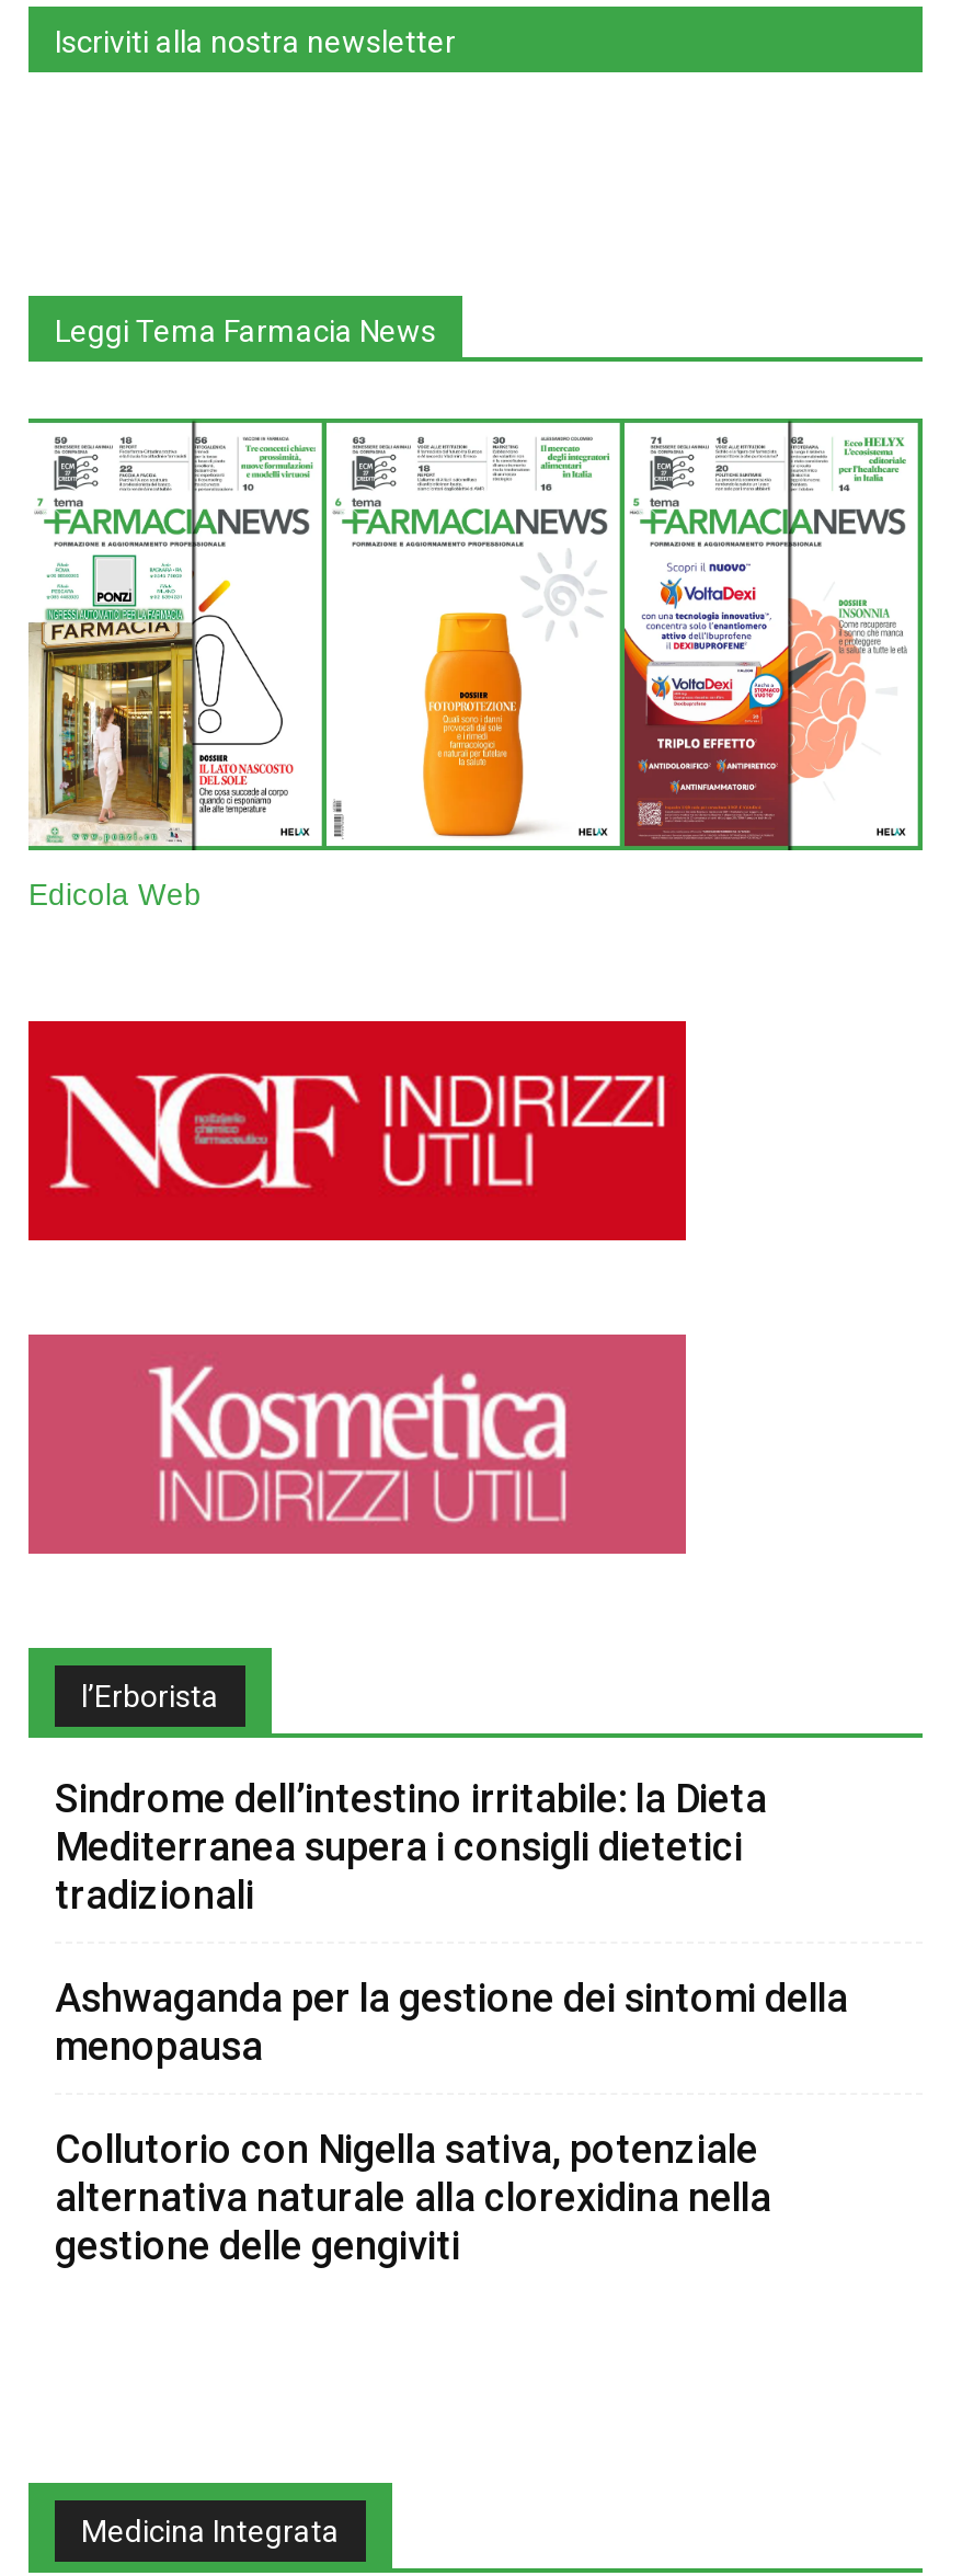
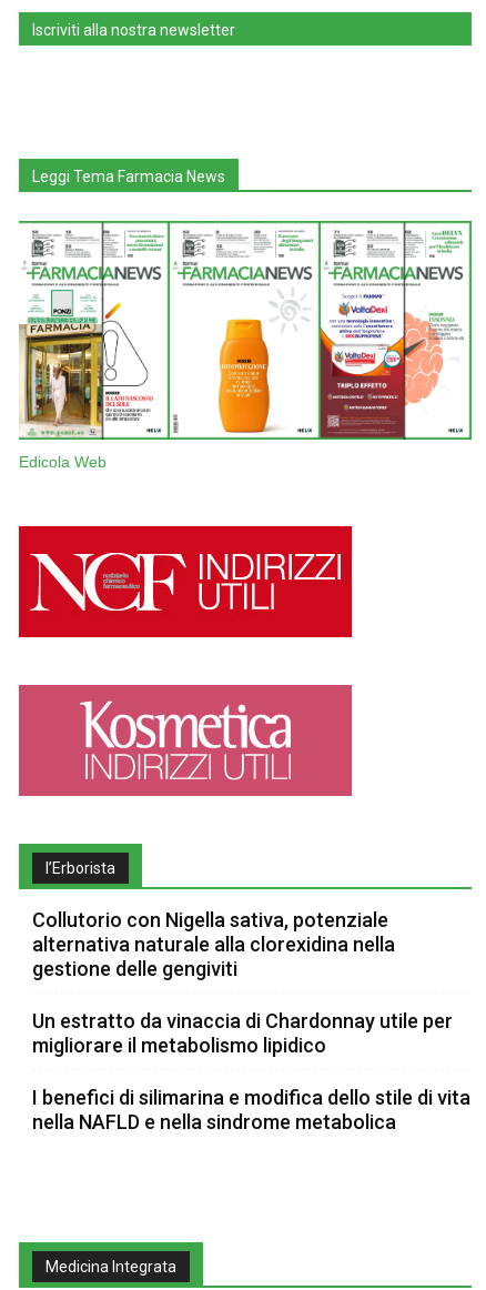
- Sindrome dell’intestino irritabile: la Dieta
- Mediterranea supera i consigli dietetici
- tradizionali
- Ashwaganda per la gestione dei sintomi della
- menopausa

moved up: Collutorio con Nigella sativa, potenziale | alternativa naturale alla clorexidina nella | gestione delle gengiviti

+ Un estratto da vinaccia di Chardonnay utile per
+ migliorare il metabolismo lipidico
+ I benefici di silimarina e modifica dello stile di vita
+ nella NAFLD e nella sindrome metabolica
